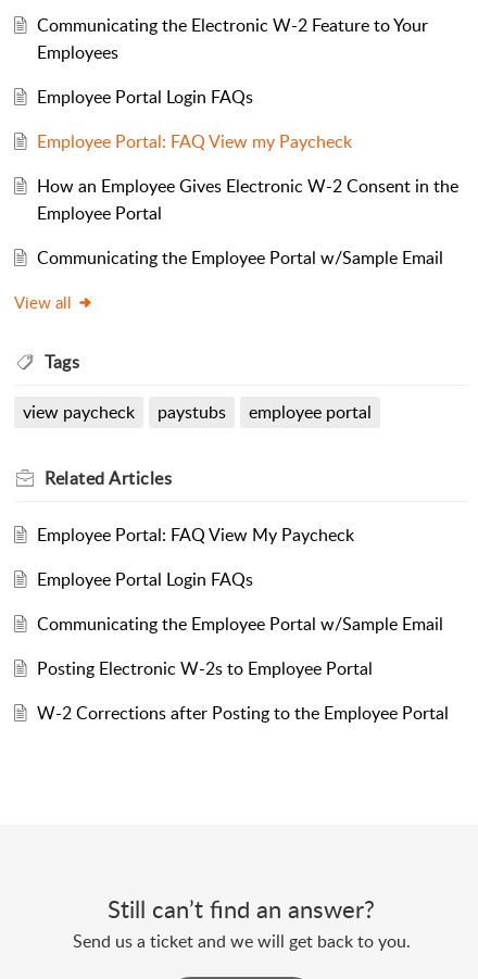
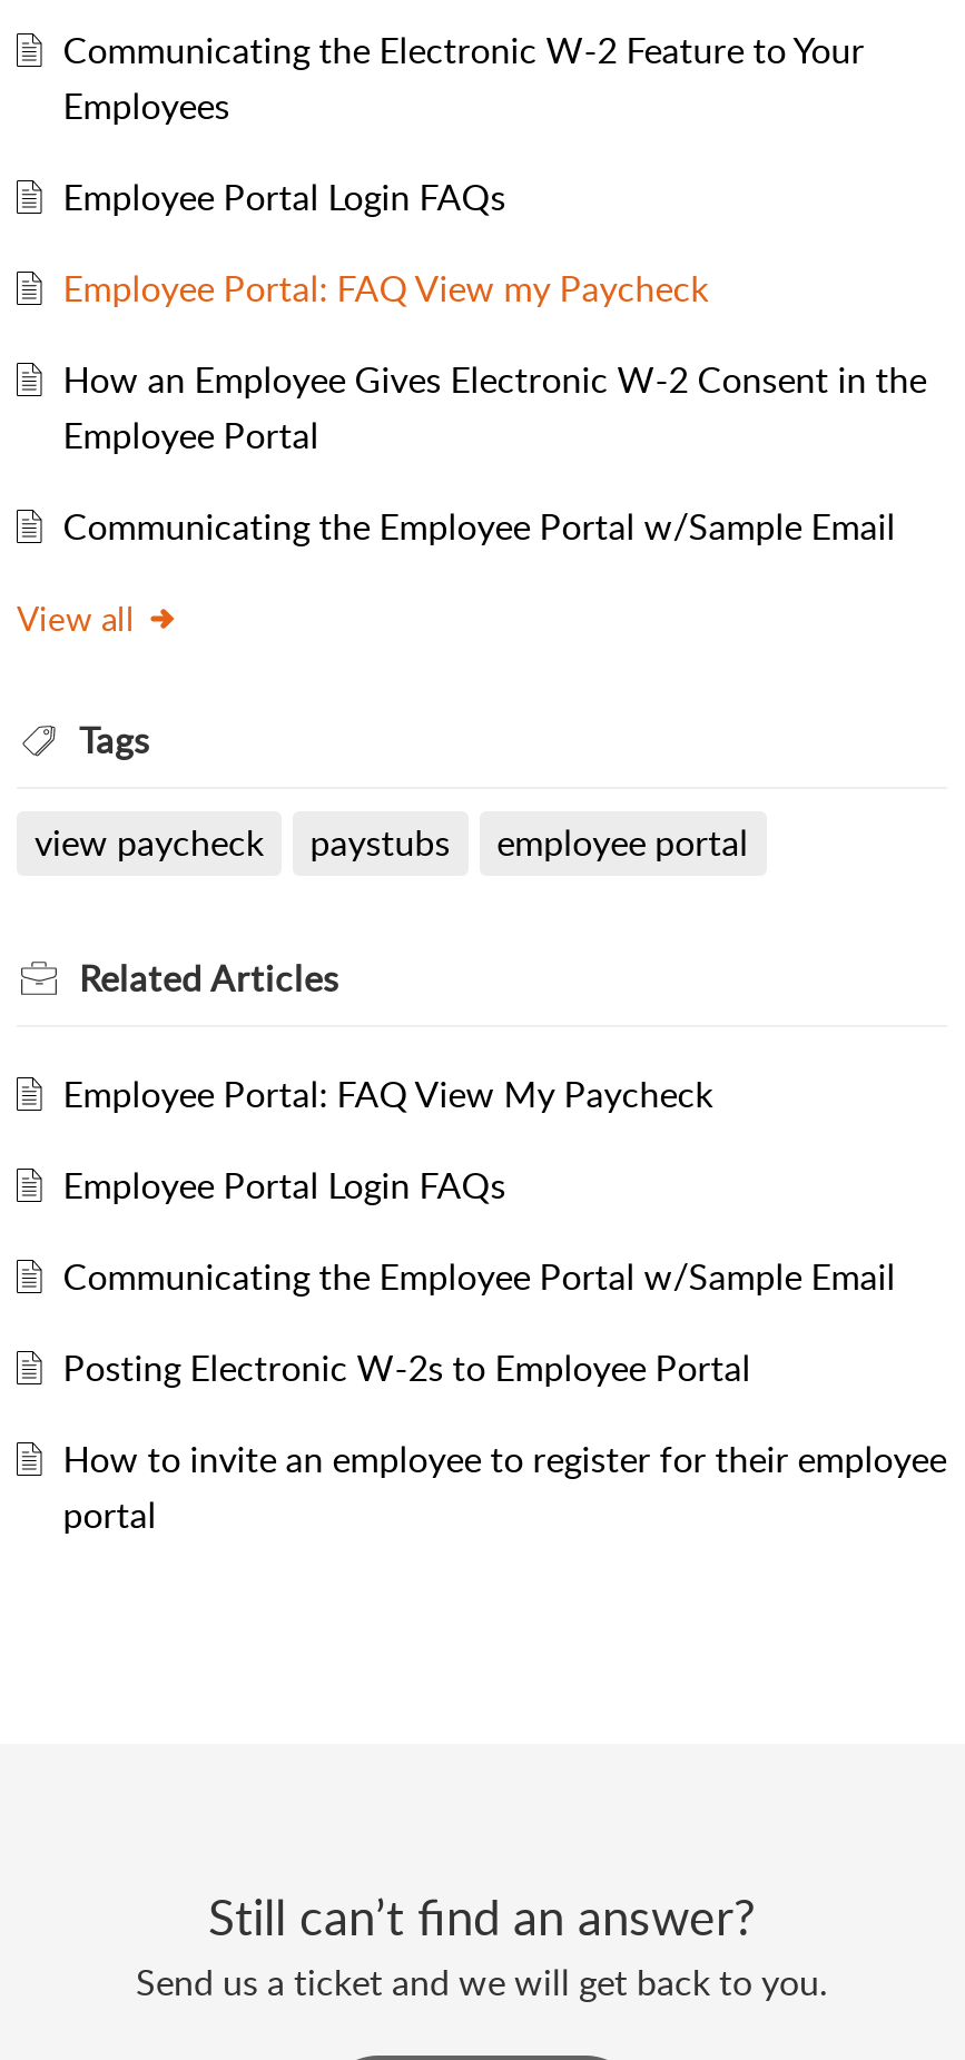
- W-2 Corrections after Posting to the Employee Portal
+ How to invite an employee to register for their employee
+ portal
